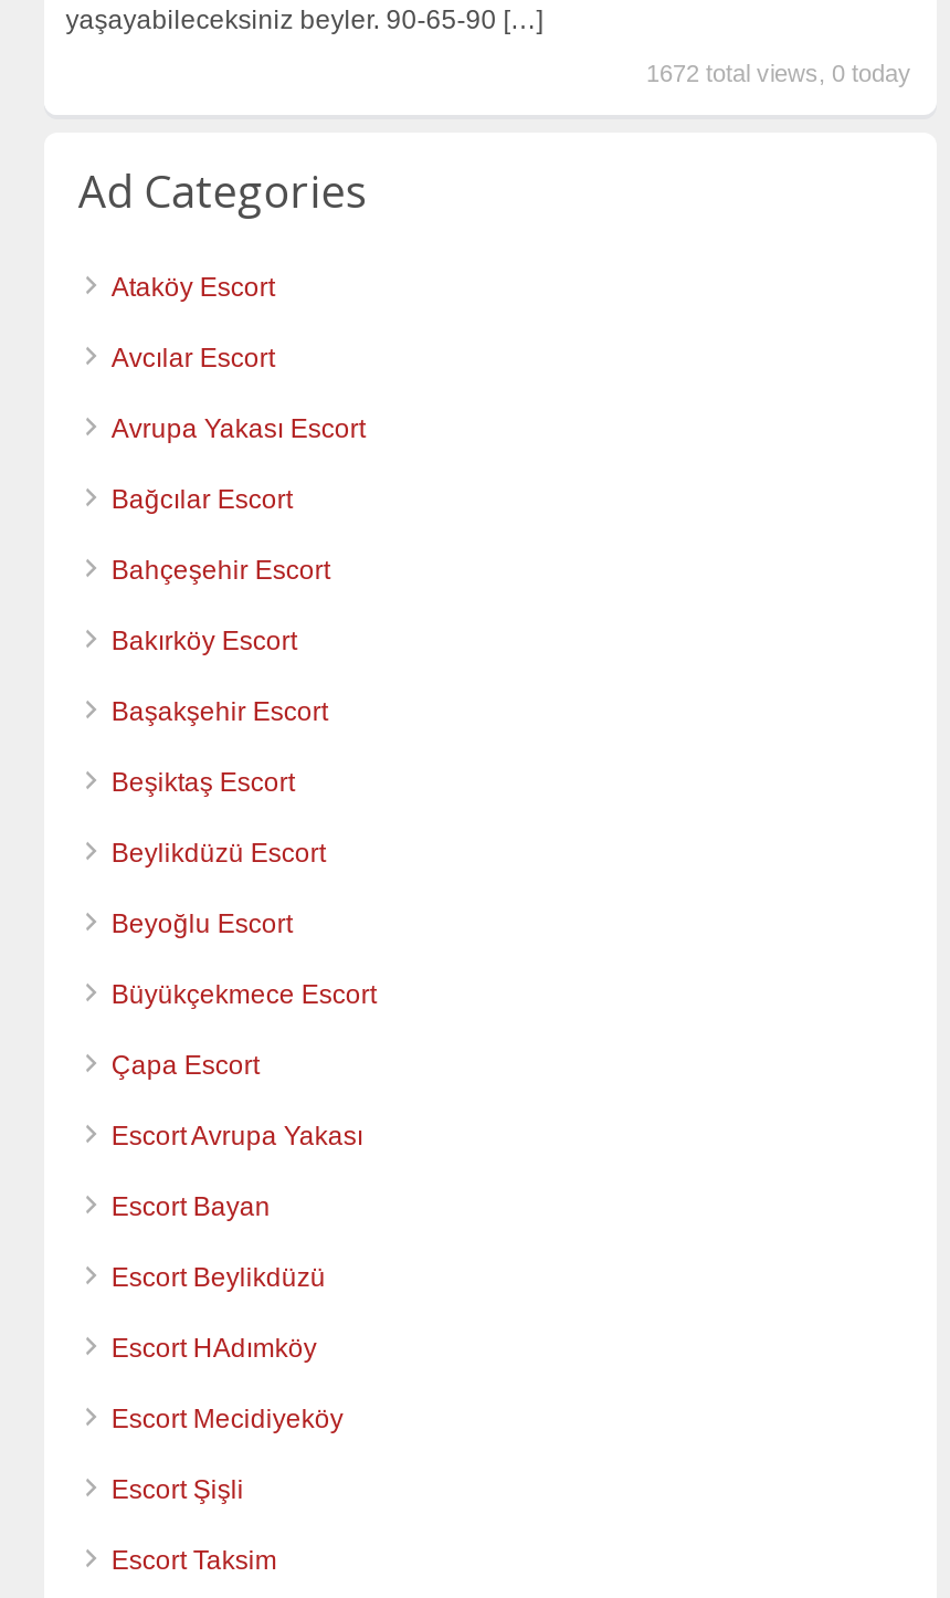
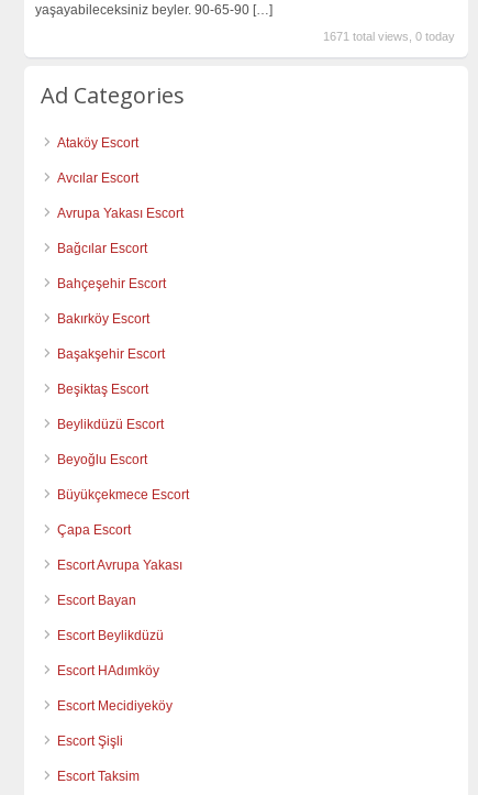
- 1672 total views, 0 today
+ 1671 total views, 0 today
